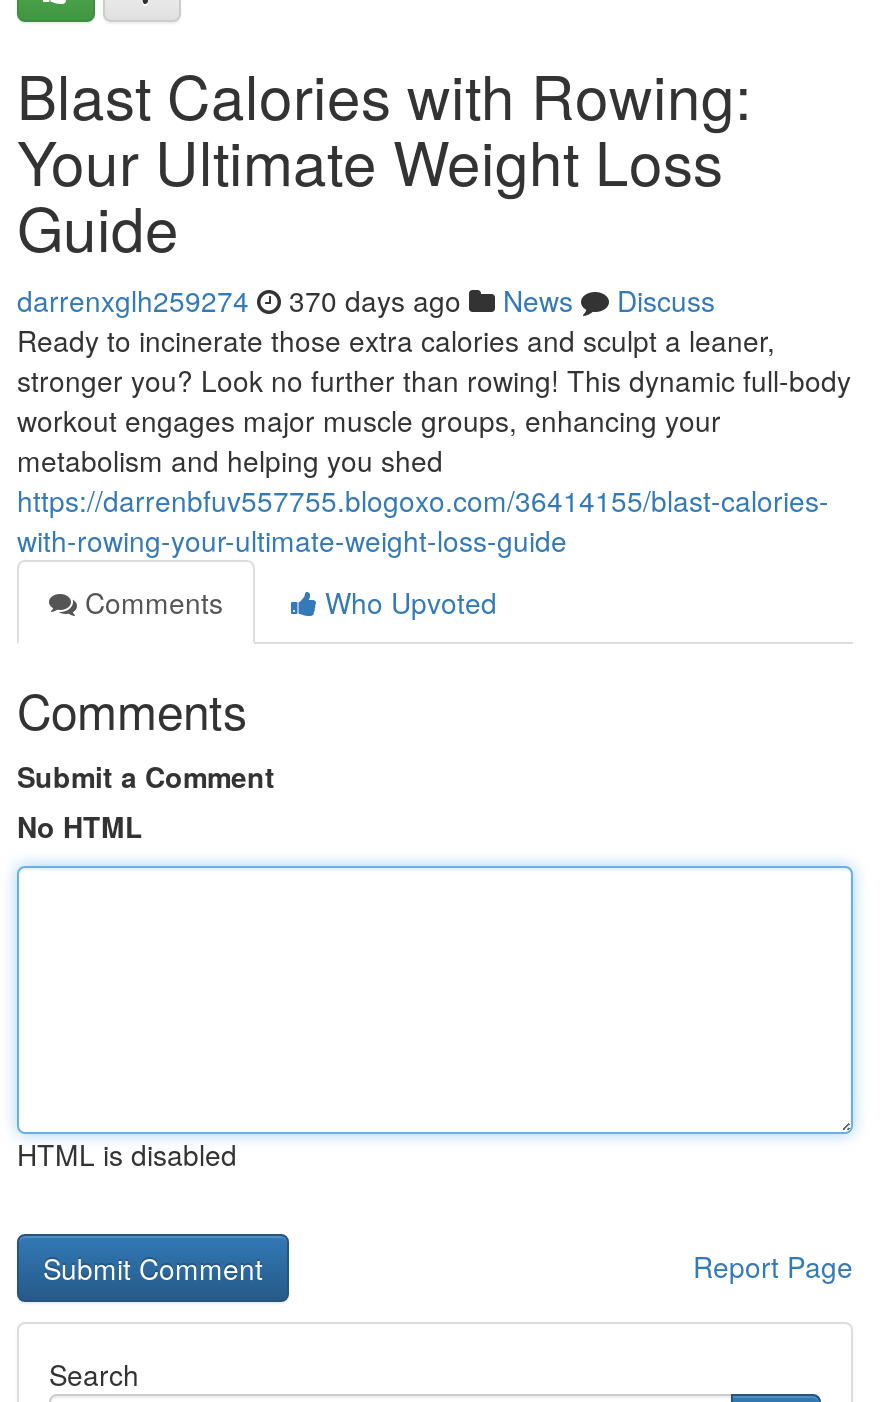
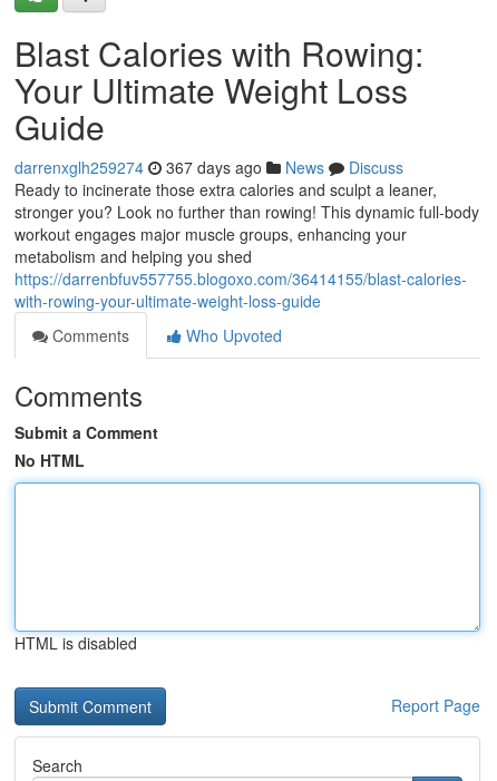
- darrenxglh259274 370 days ago News Discuss
+ darrenxglh259274 367 days ago News Discuss
